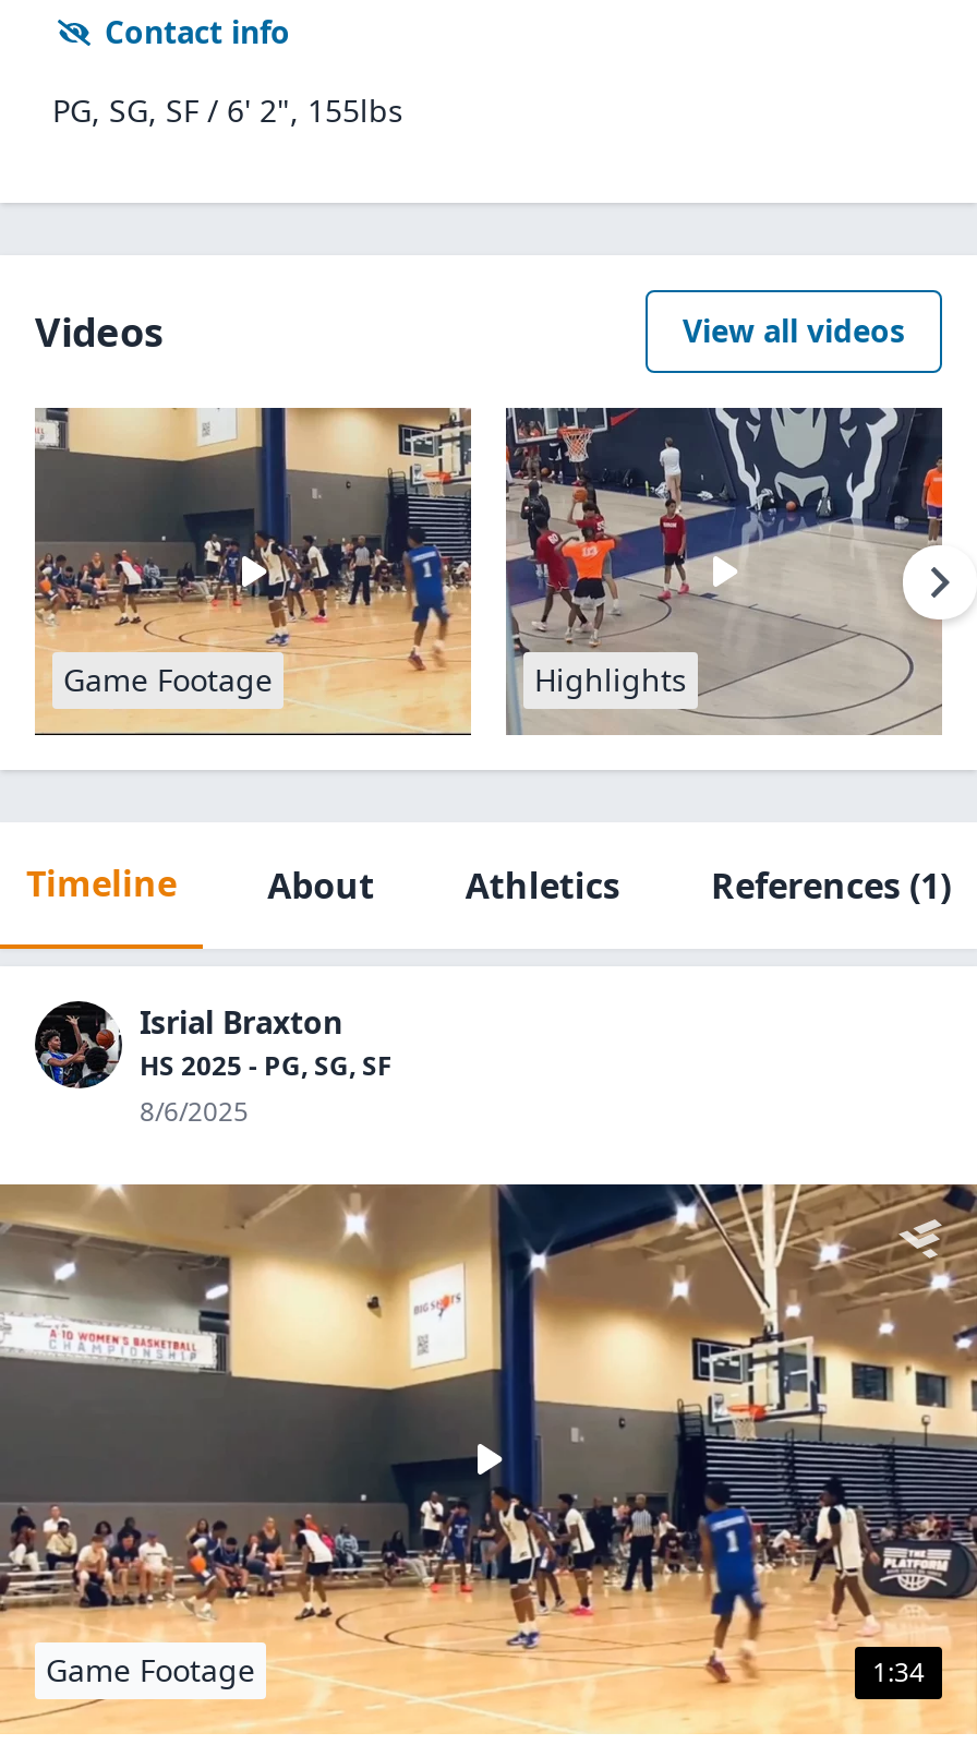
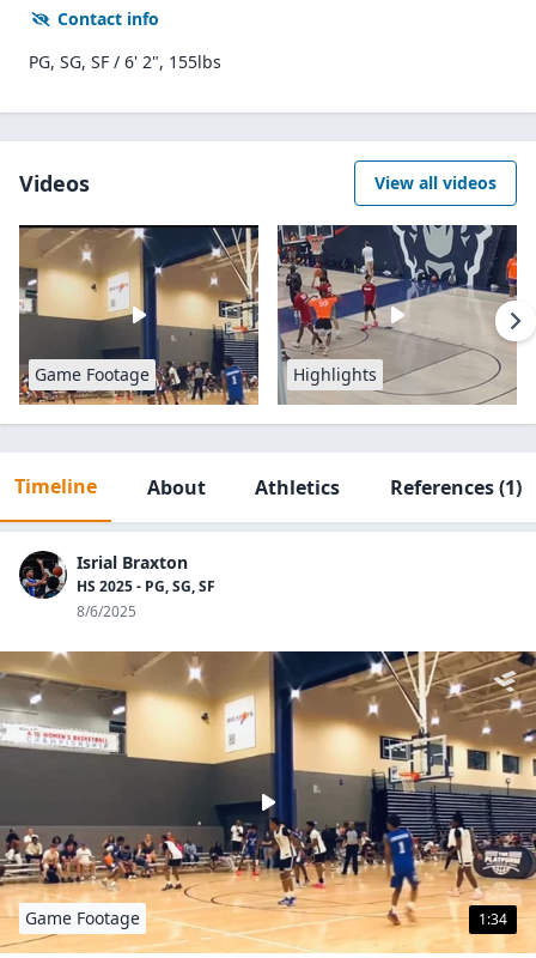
- [image]
+ [image]
